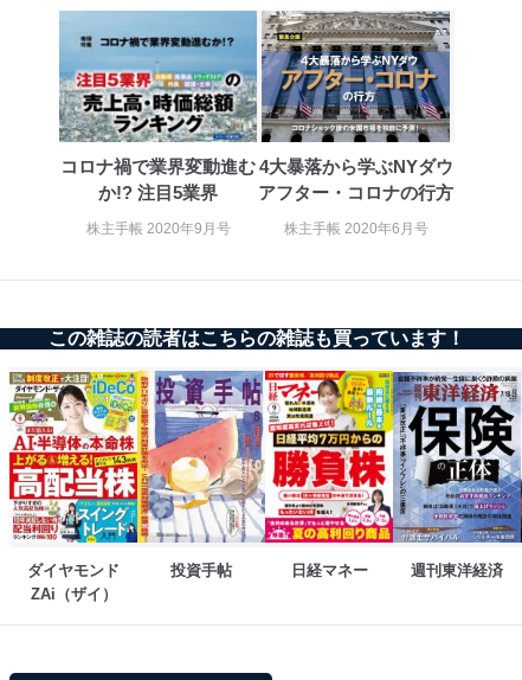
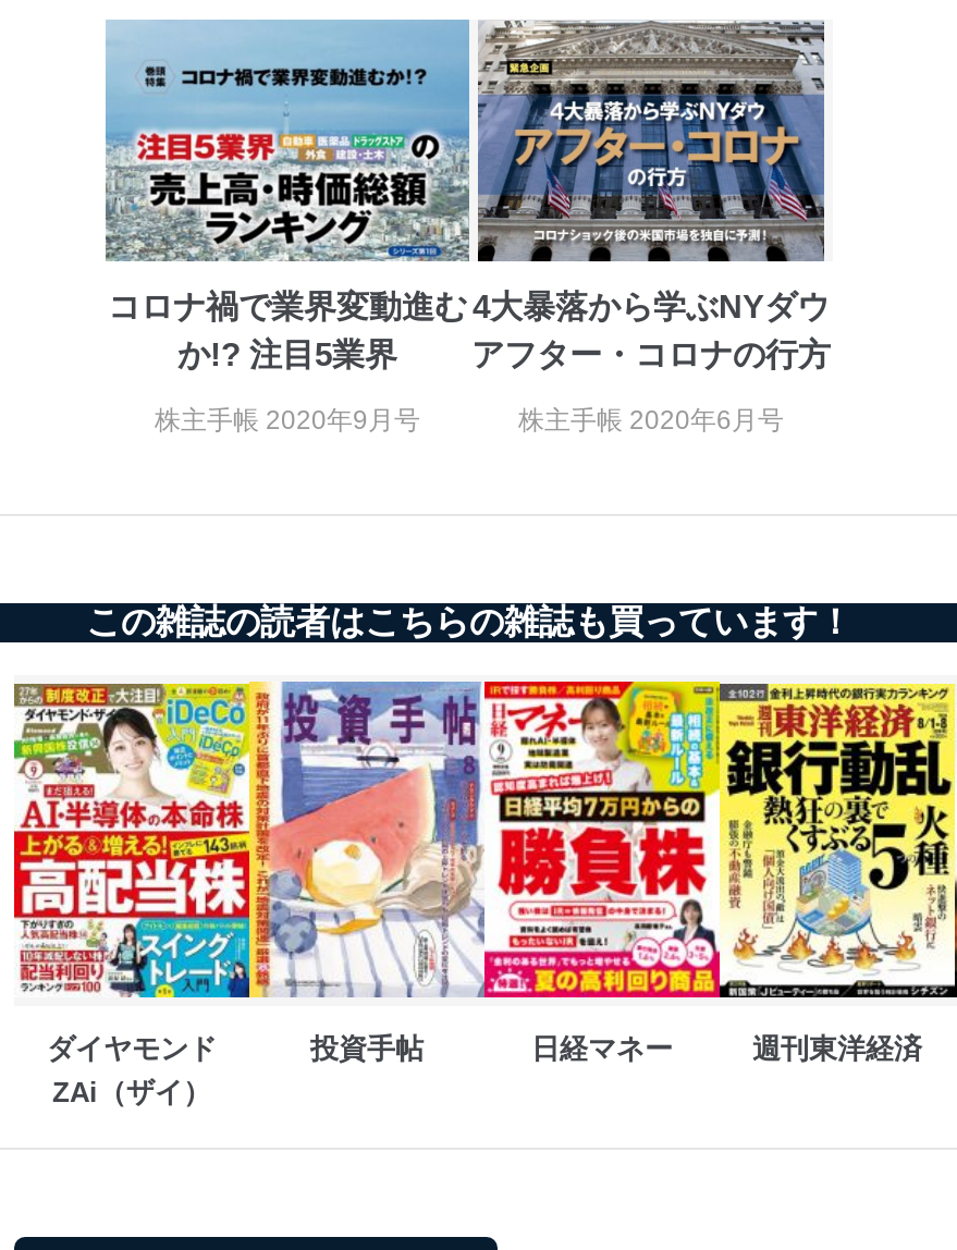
- [image]
+ [image]
